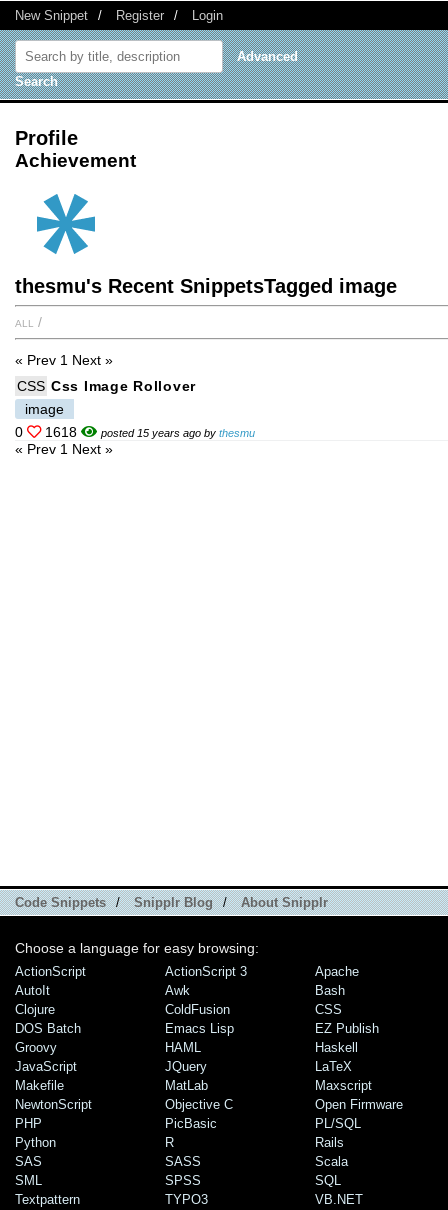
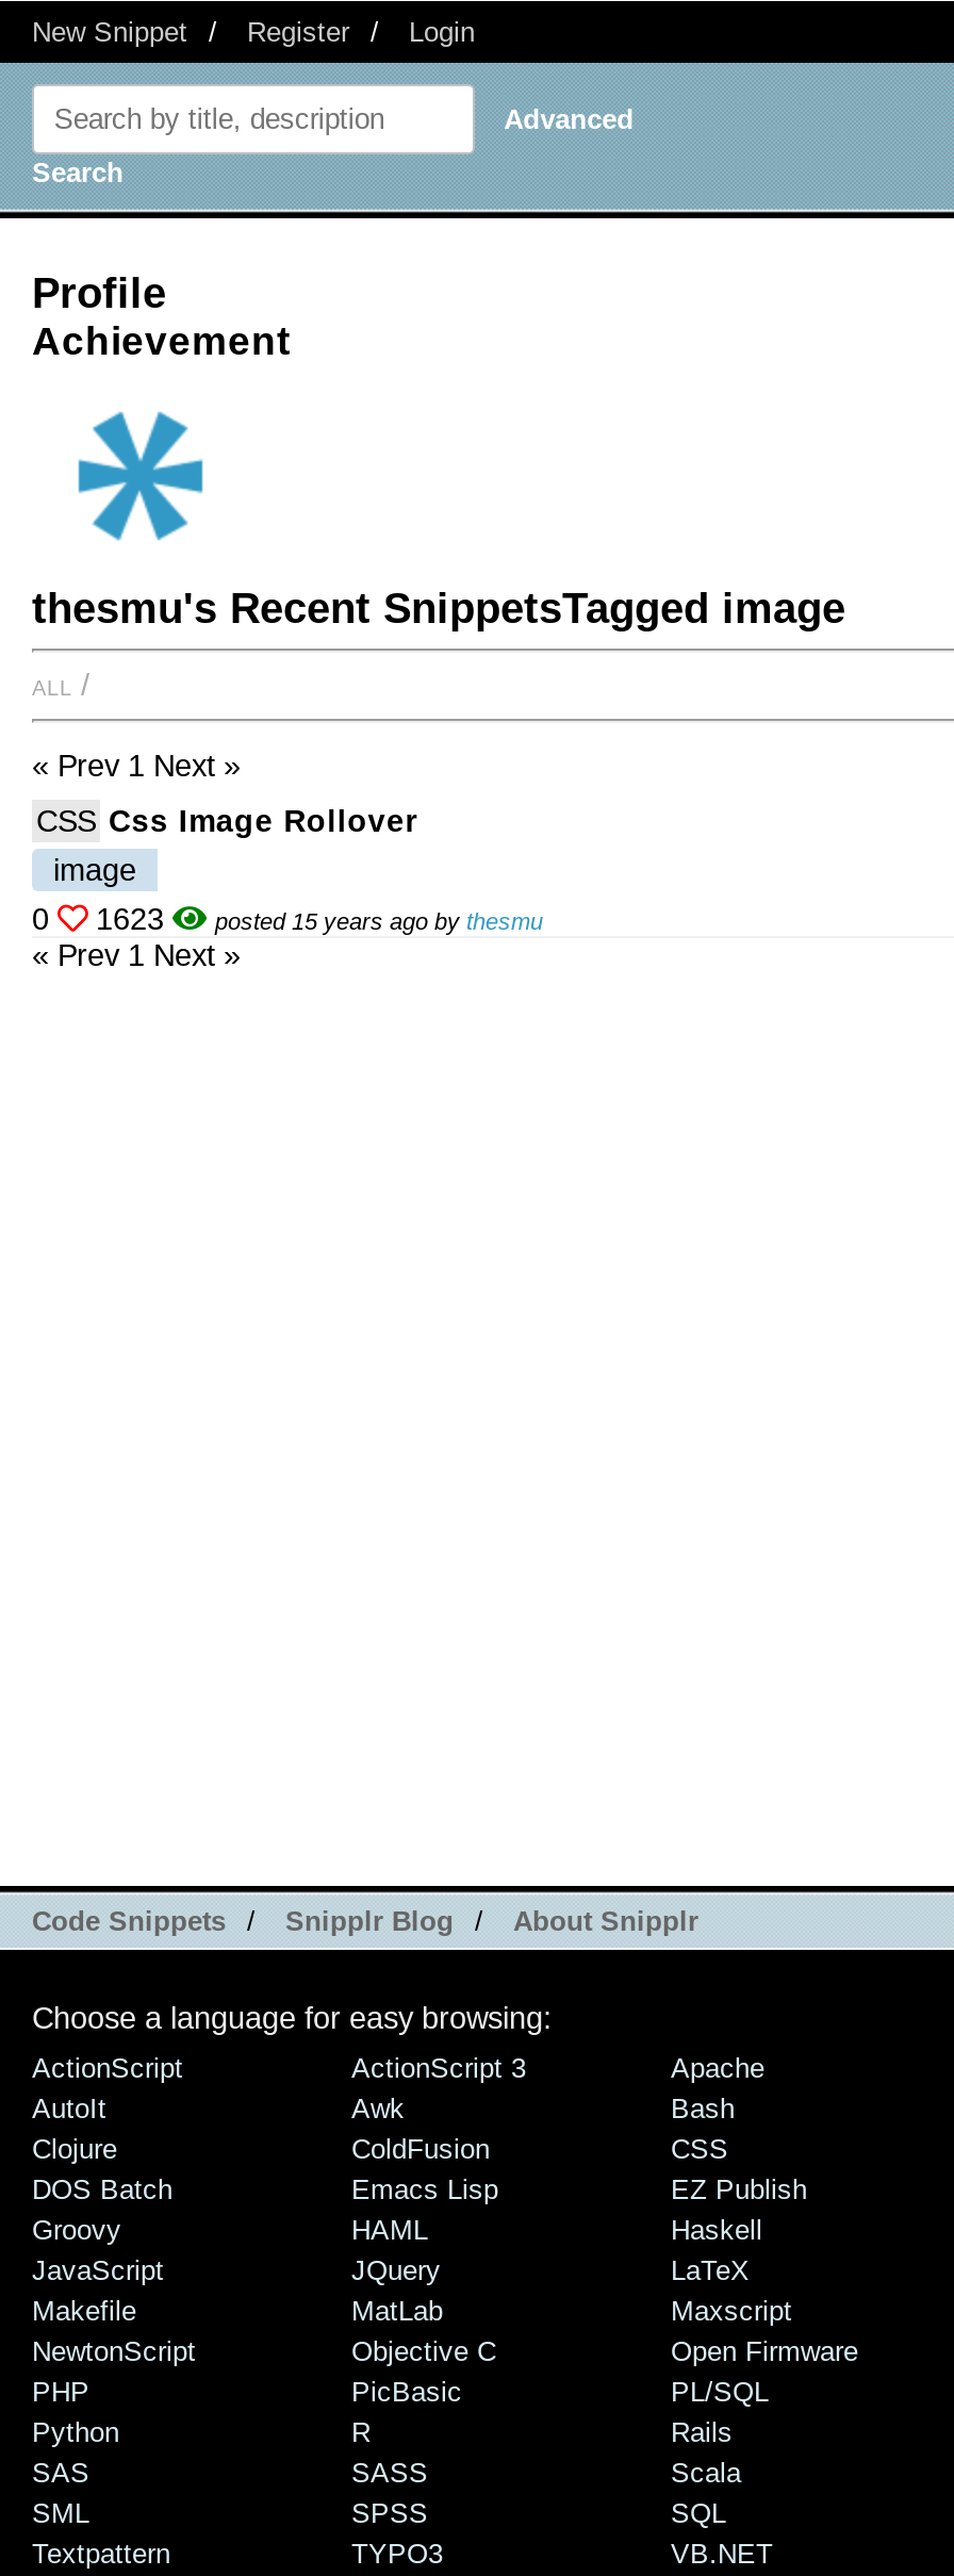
- 0 1618 posted 15 years ago by thesmu
+ 0 1623 posted 15 years ago by thesmu
